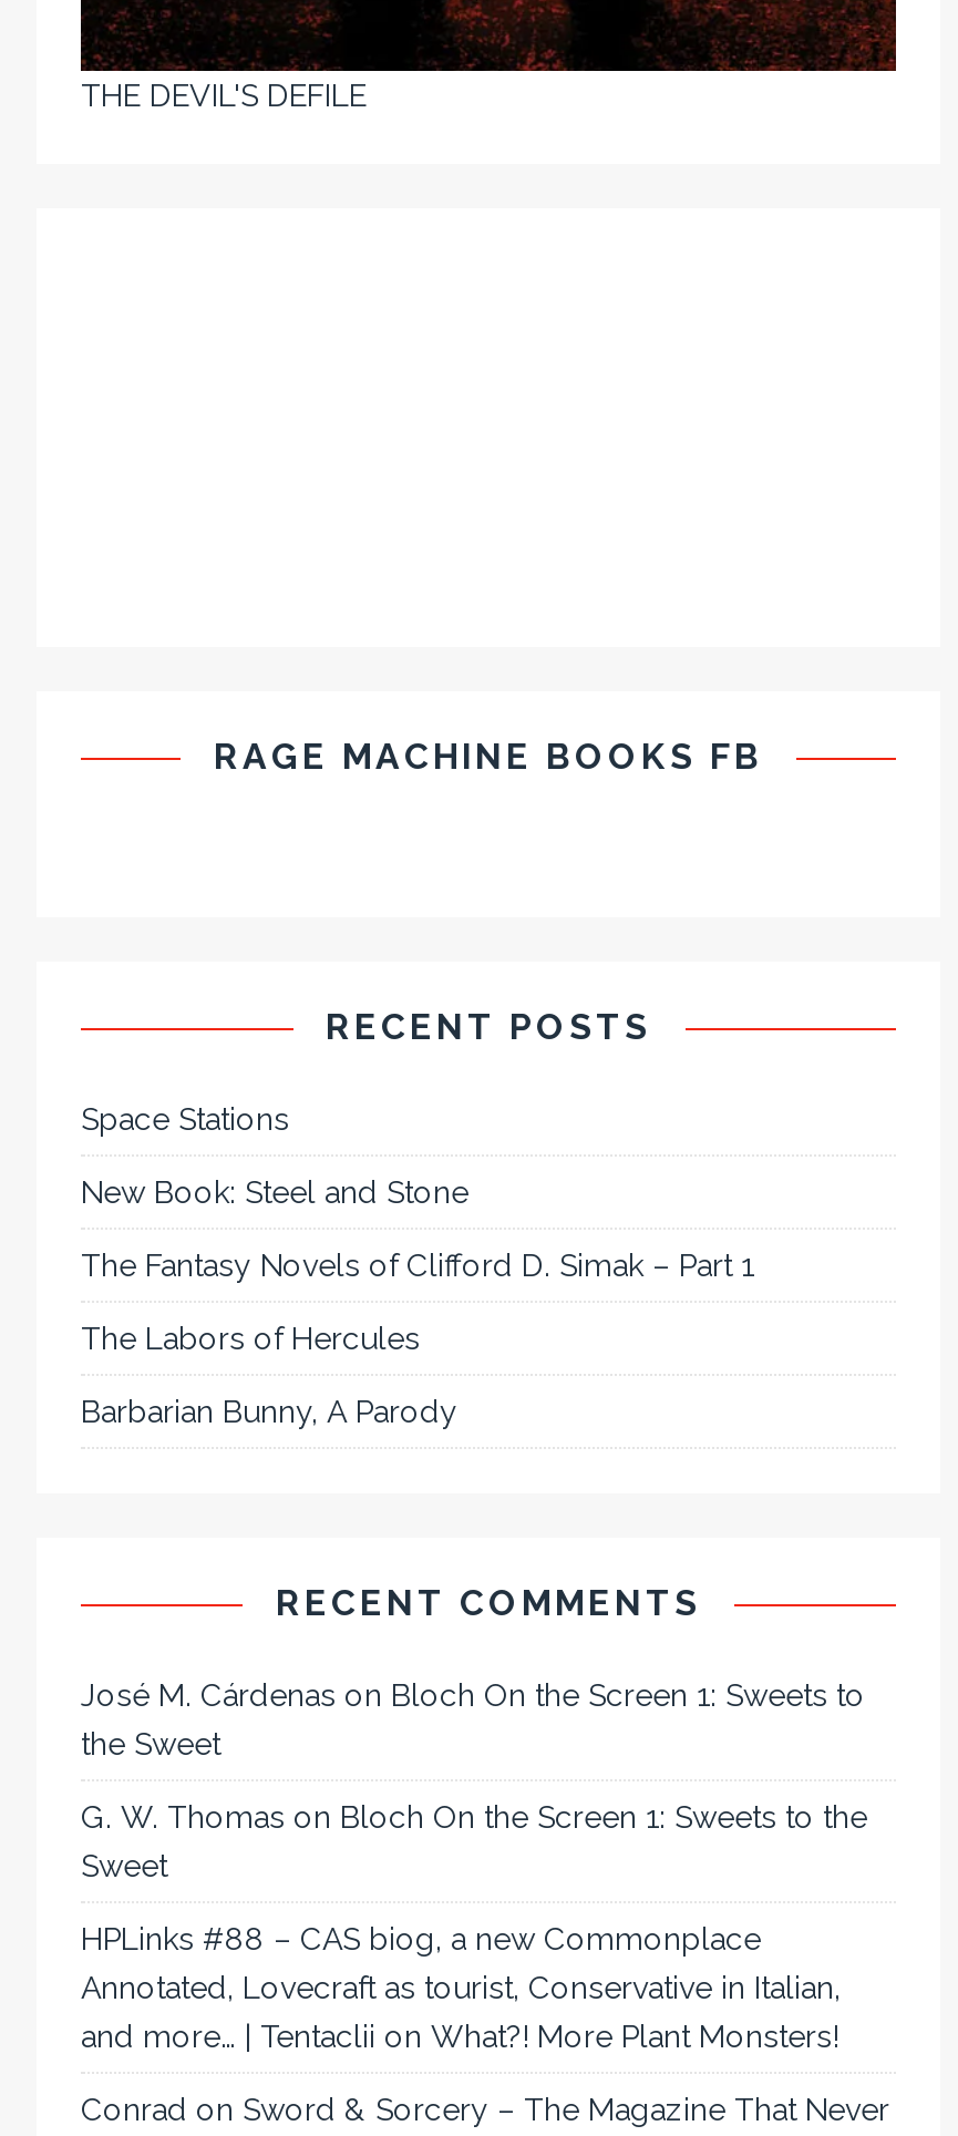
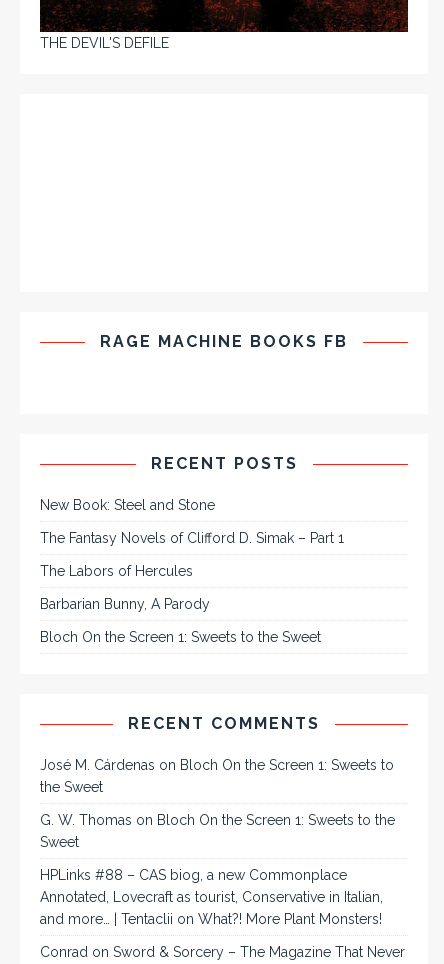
- Space Stations

moved up: New Book: Steel and Stone | The Fantasy Novels of Clifford D. Simak – Part 1 | The Labors of Hercules | Barbarian Bunny, A Parody

+ Bloch On the Screen 1: Sweets to the Sweet
